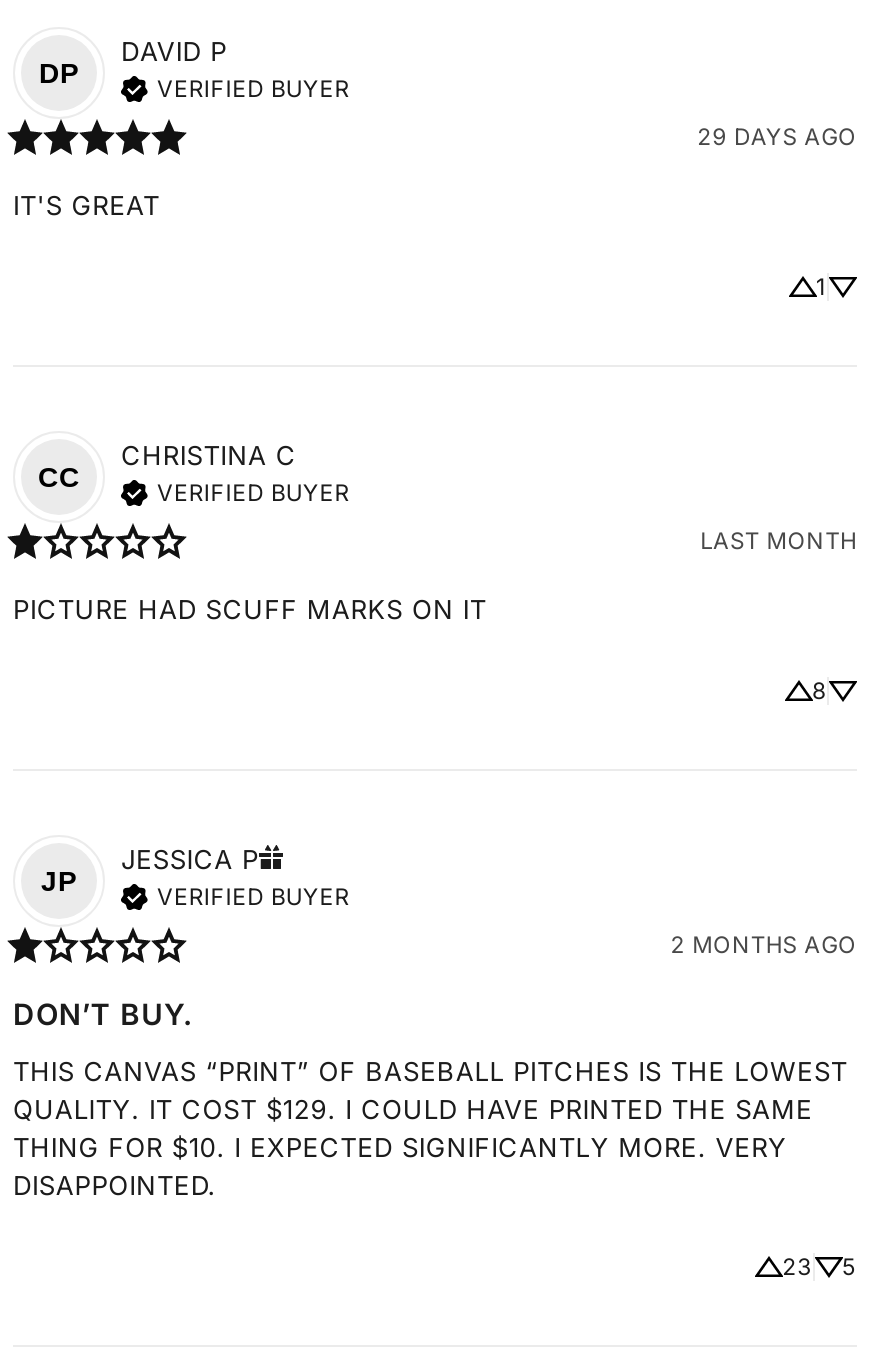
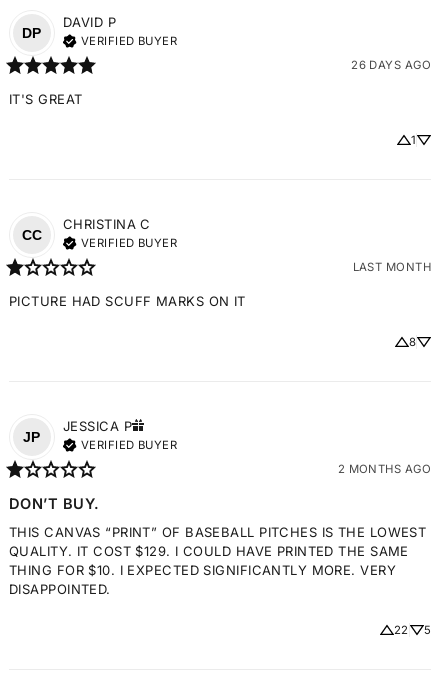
- 29 DAYS AGO
+ 26 DAYS AGO

- 23 5
+ 22 5
